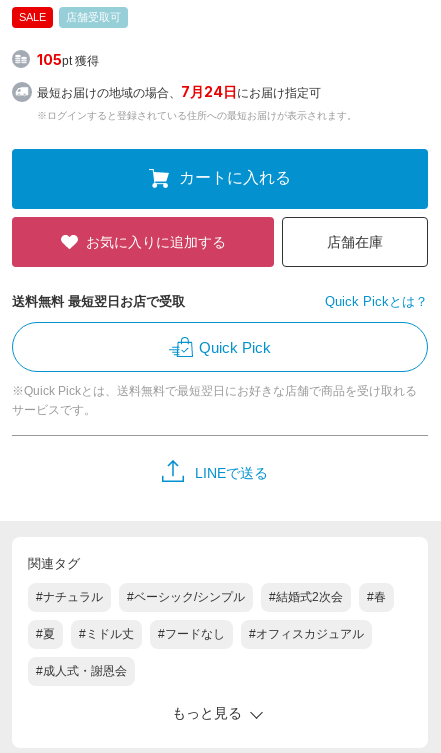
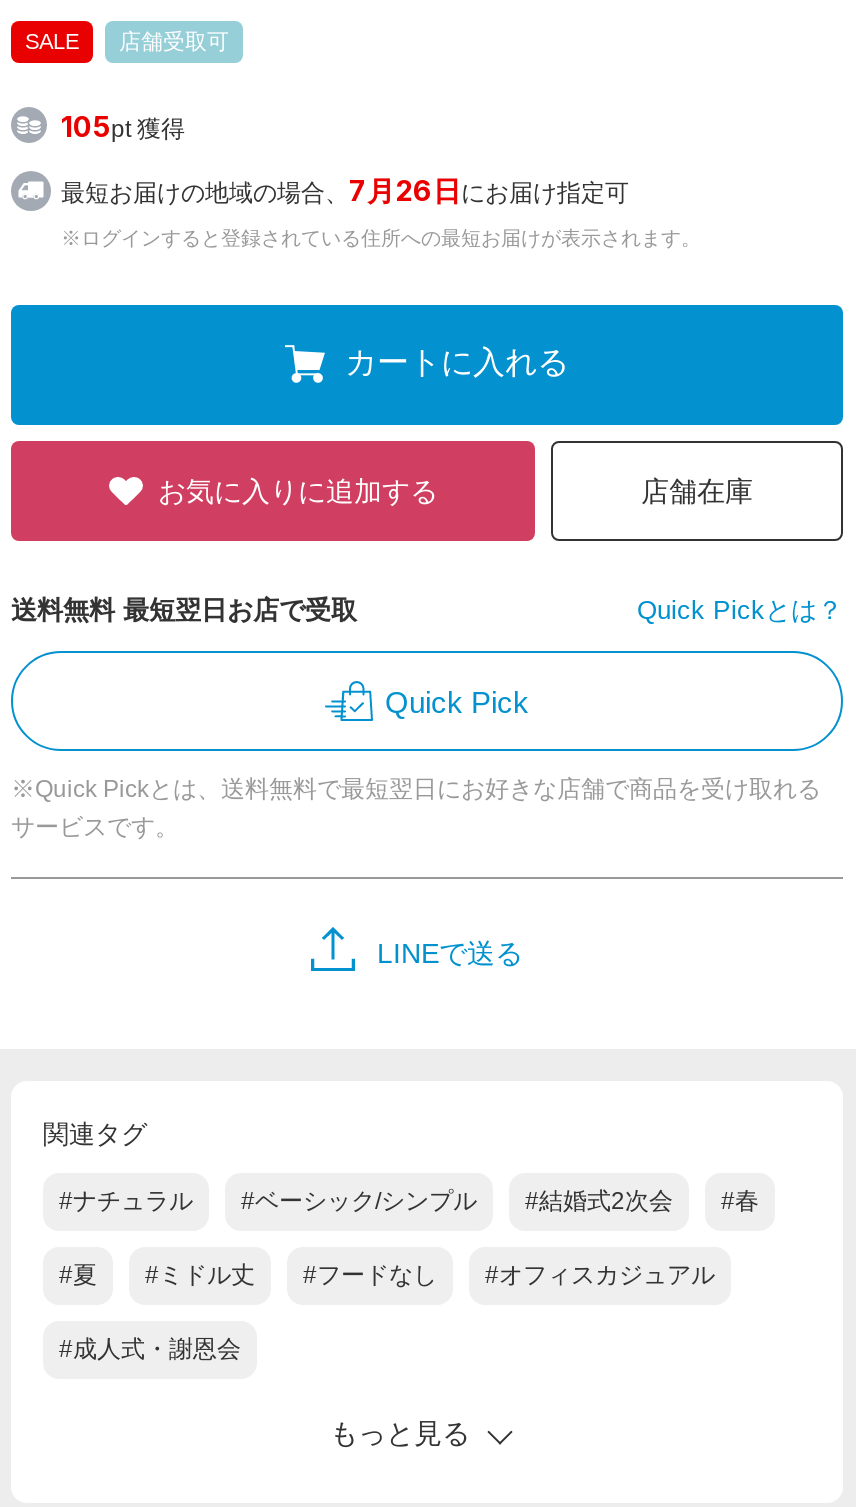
- 最短お届けの地域の場合、7月24日にお届け指定可
+ 最短お届けの地域の場合、7月26日にお届け指定可
